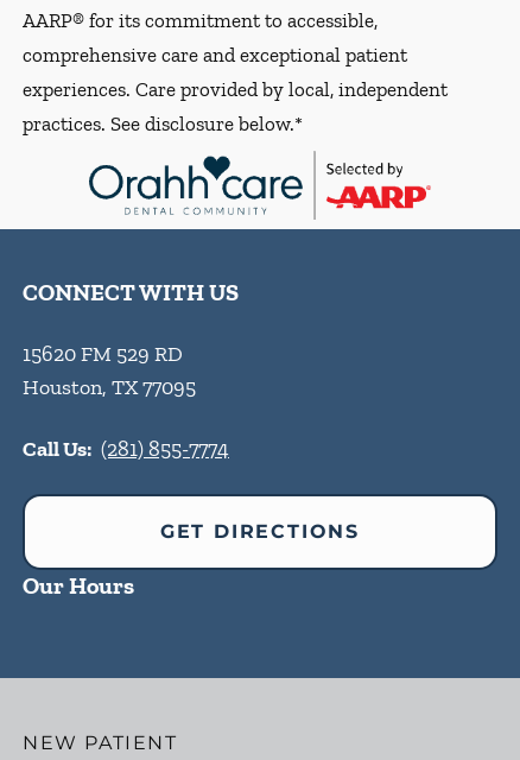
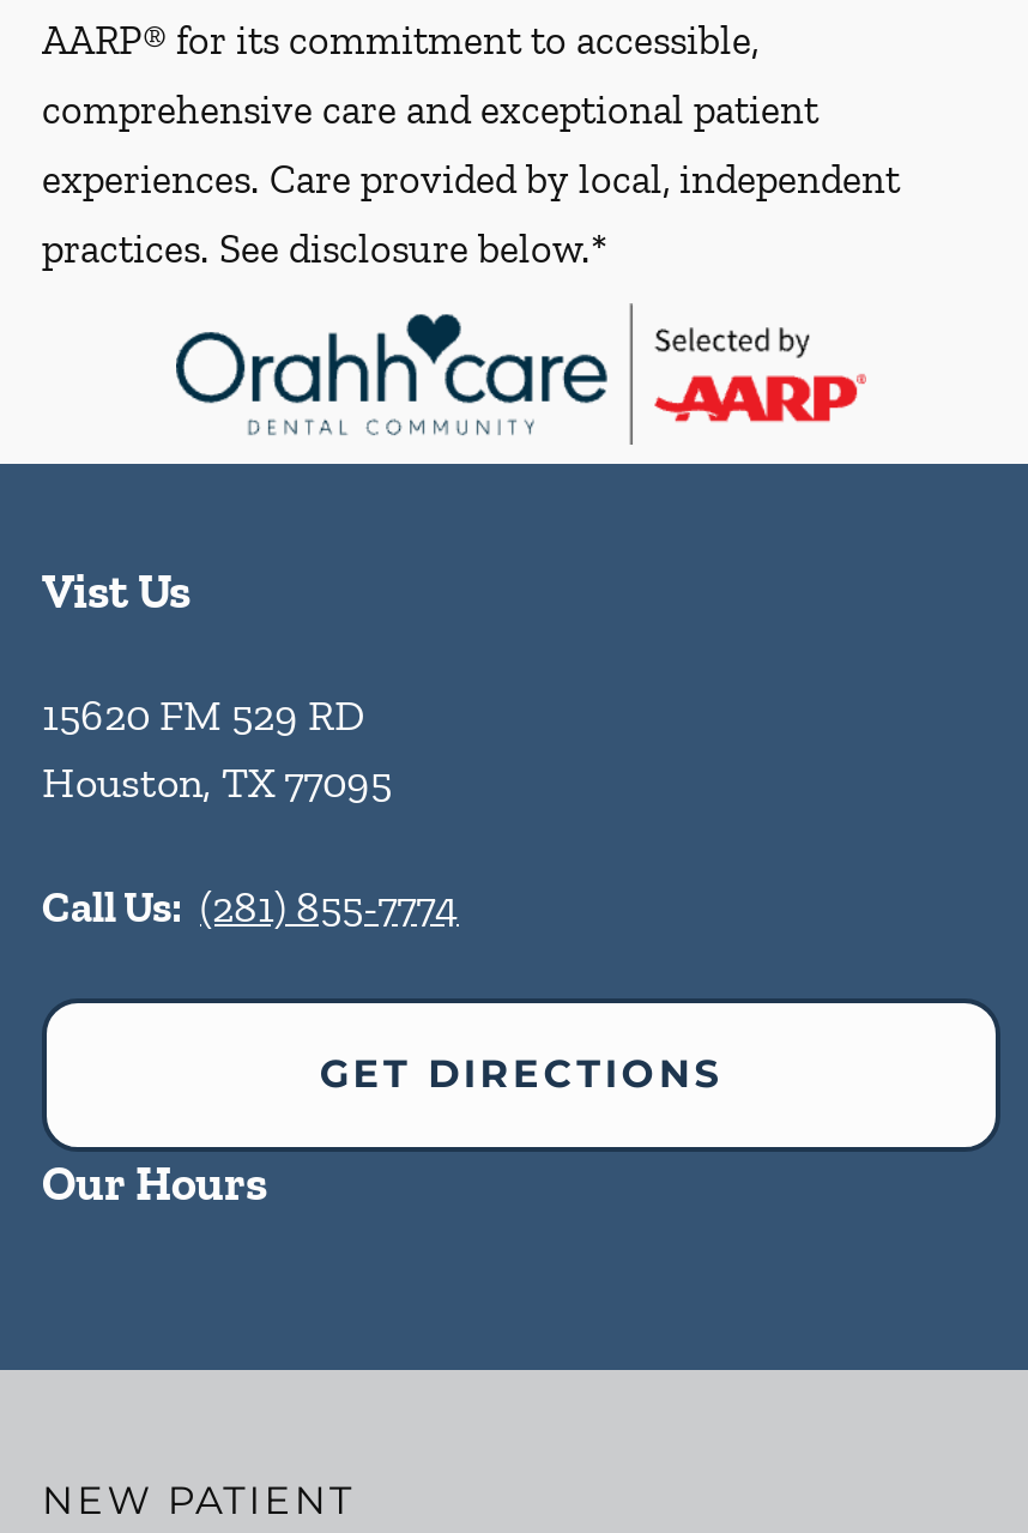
- CONNECT WITH US
+ Vist Us
